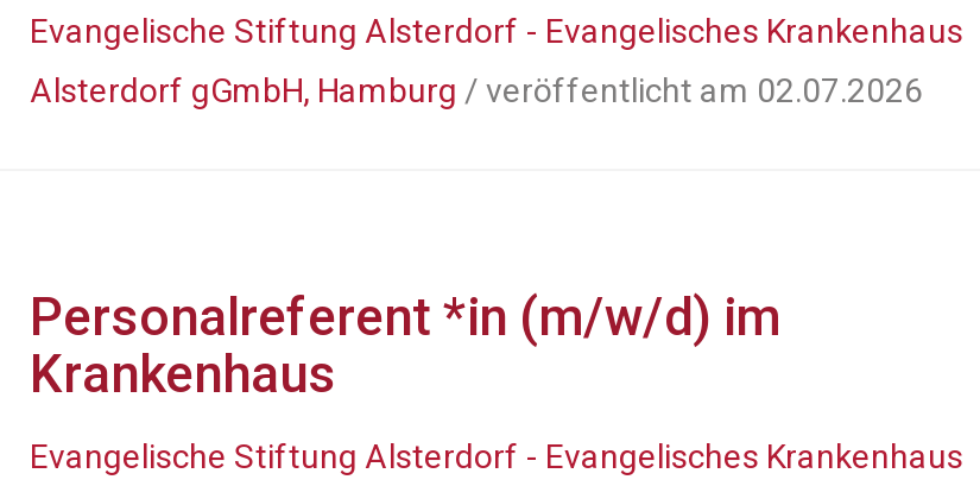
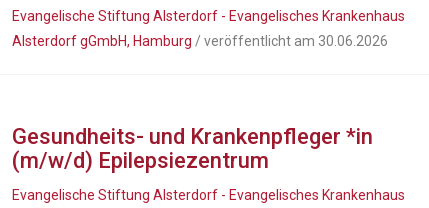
- Alsterdorf gGmbH, Hamburg / veröffentlicht am 02.07.2026
+ Alsterdorf gGmbH, Hamburg / veröffentlicht am 30.06.2026

- Personalreferent *in (m/w/d) im
- Krankenhaus
+ Gesundheits- und Krankenpfleger *in
+ (m/w/d) Epilepsiezentrum
